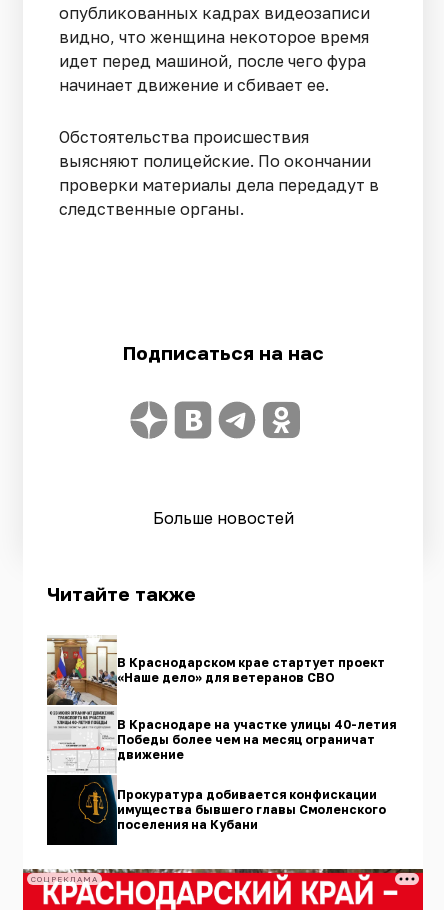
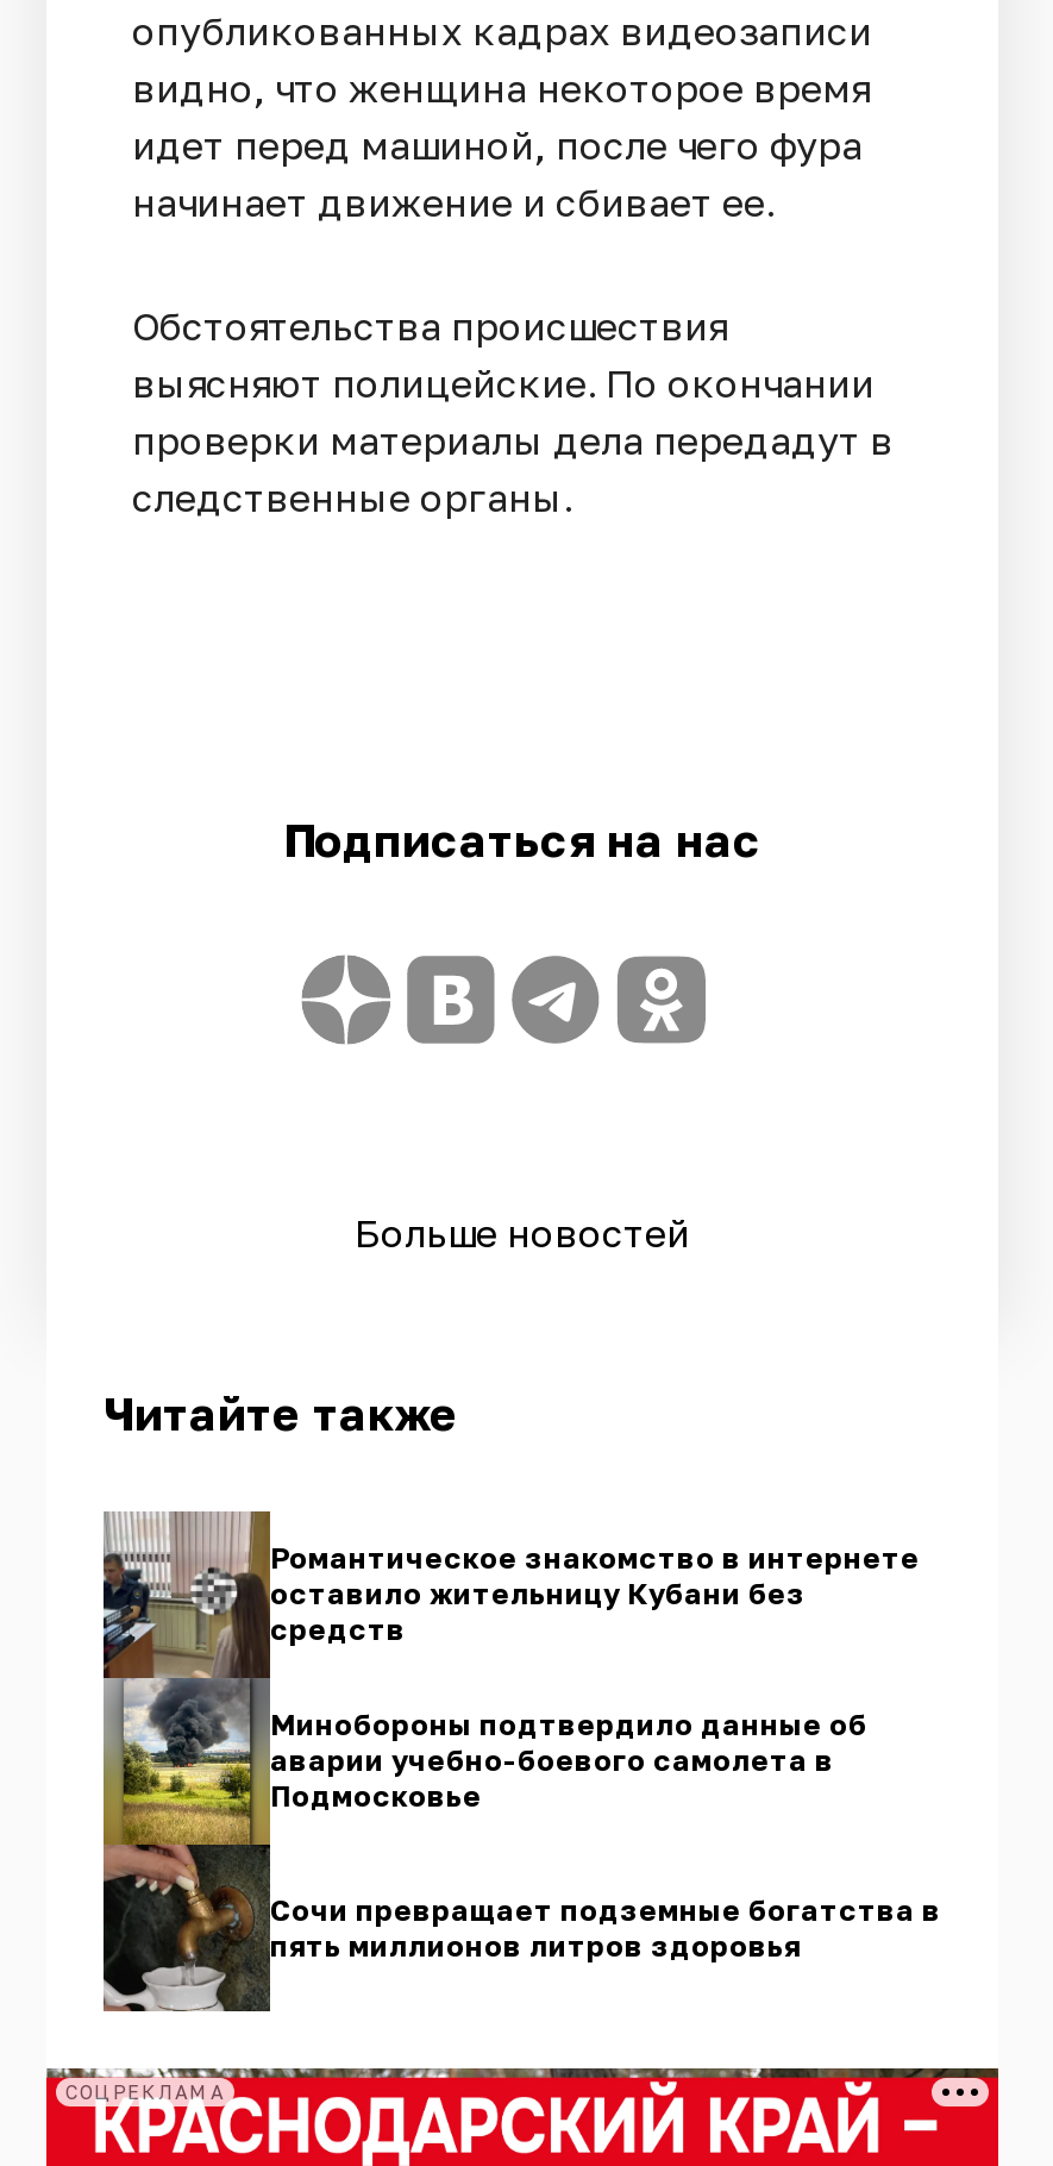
- [image]
- В Краснодарском крае стартует проект
- «Наше дело» для ветеранов СВО
+ [image]
+ Романтическое знакомство в интернете
+ оставило жительницу Кубани без
+ средств

- В Краснодаре на участке улицы 40-летия
- Победы более чем на месяц ограничат
- движение
+ Минобороны подтвердило данные об
+ аварии учебно-боевого самолета в
+ Подмосковье

- Прокуратура добивается конфискации
- имущества бывшего главы Смоленского
- поселения на Кубани
+ Сочи превращает подземные богатства в
+ пять миллионов литров здоровья
